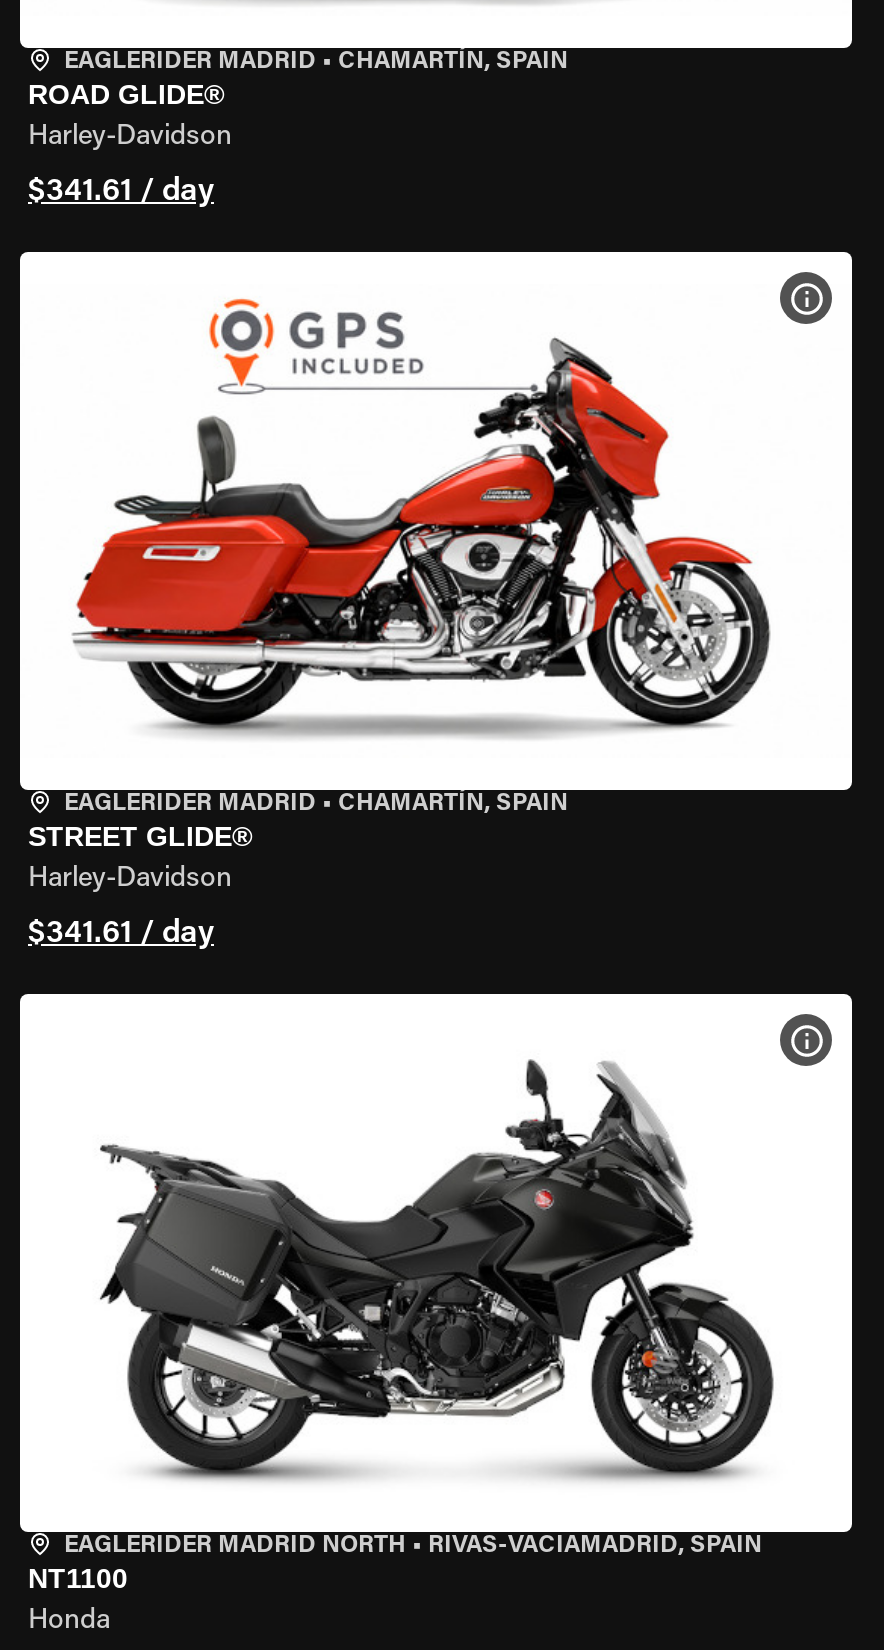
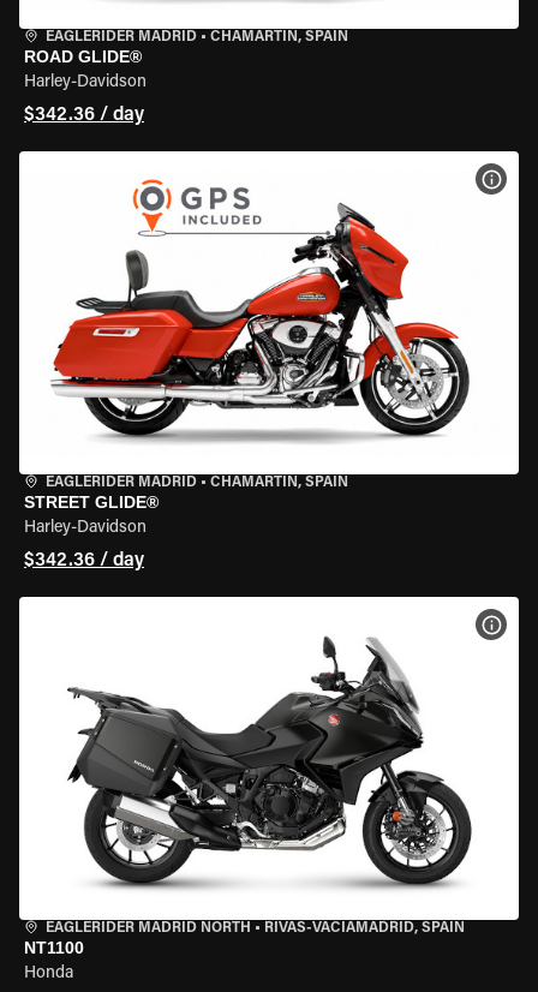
- $341.61 / day
+ $342.36 / day

- $341.61 / day
+ $342.36 / day
